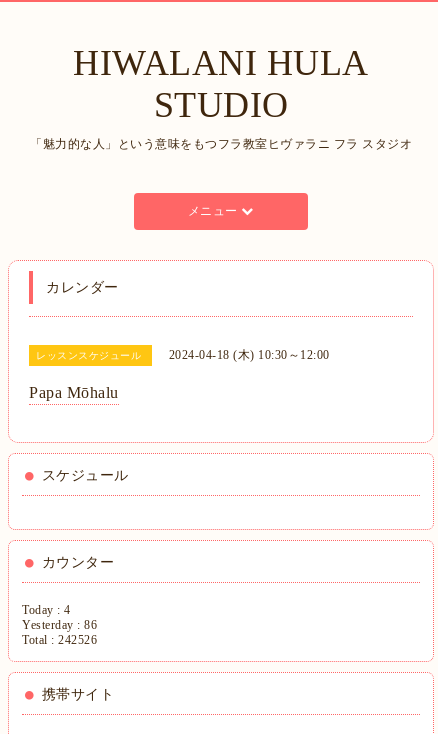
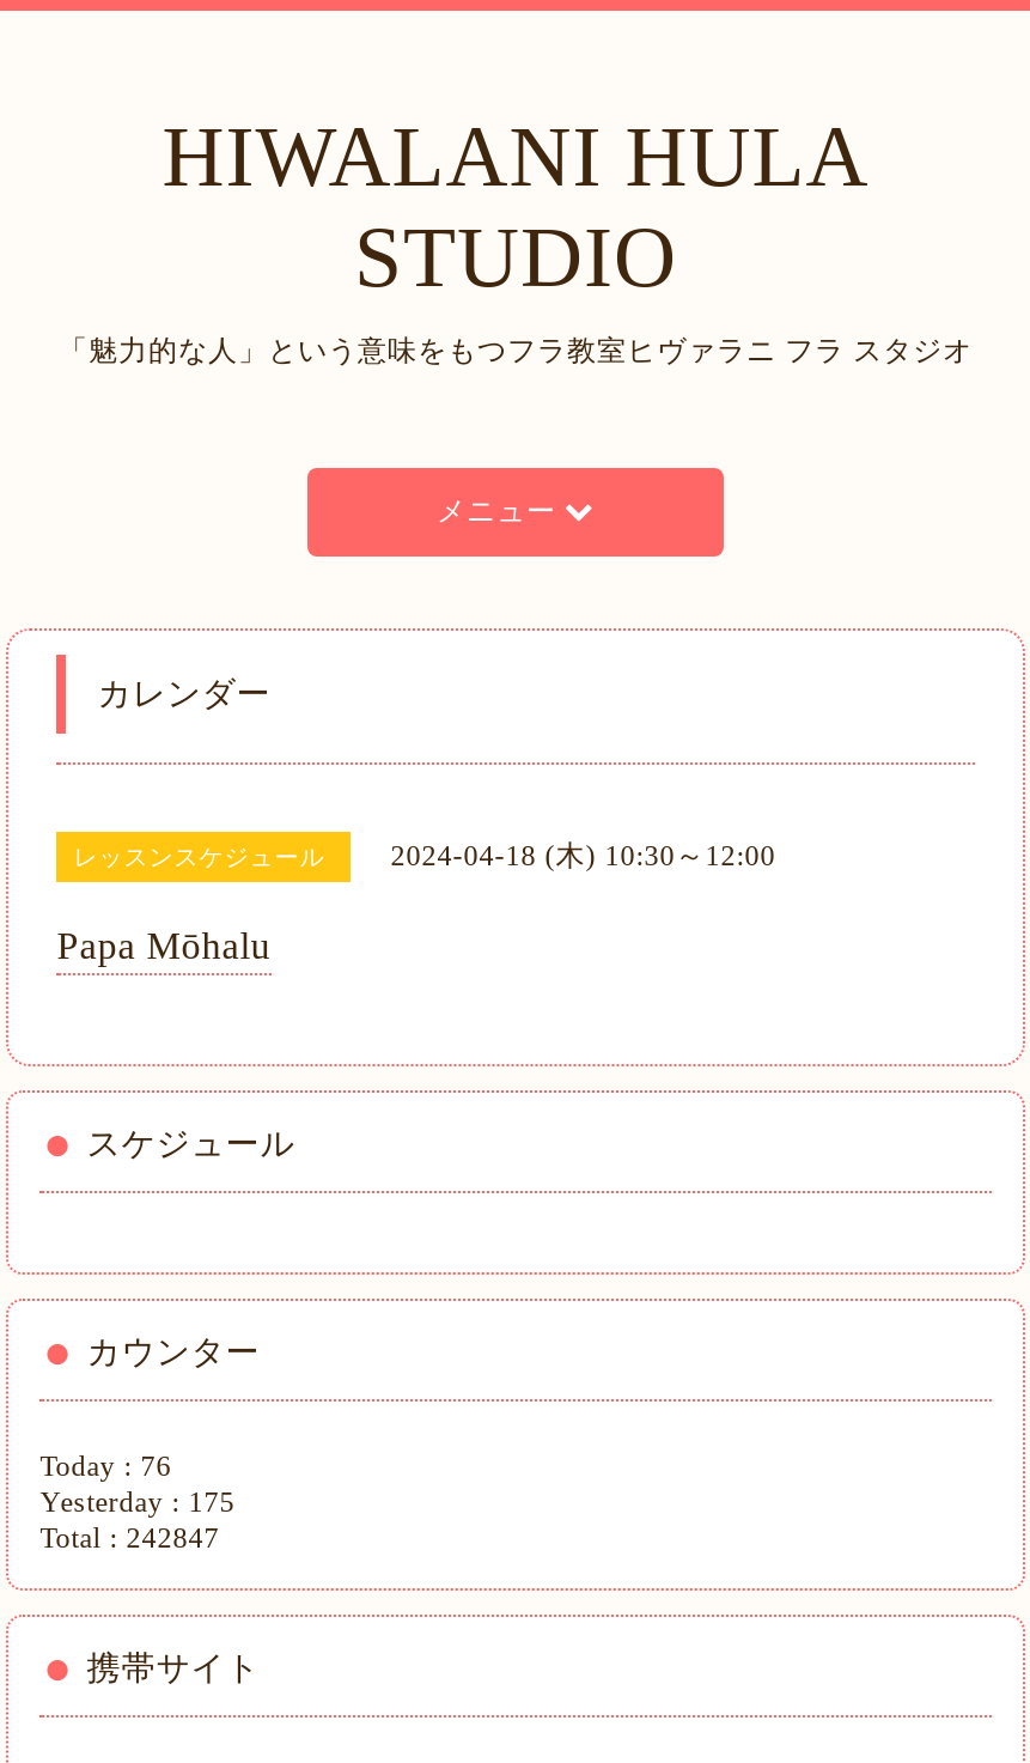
- Today : 4
+ Today : 76

- Yesterday : 86
+ Yesterday : 175

- Total : 242526
+ Total : 242847
